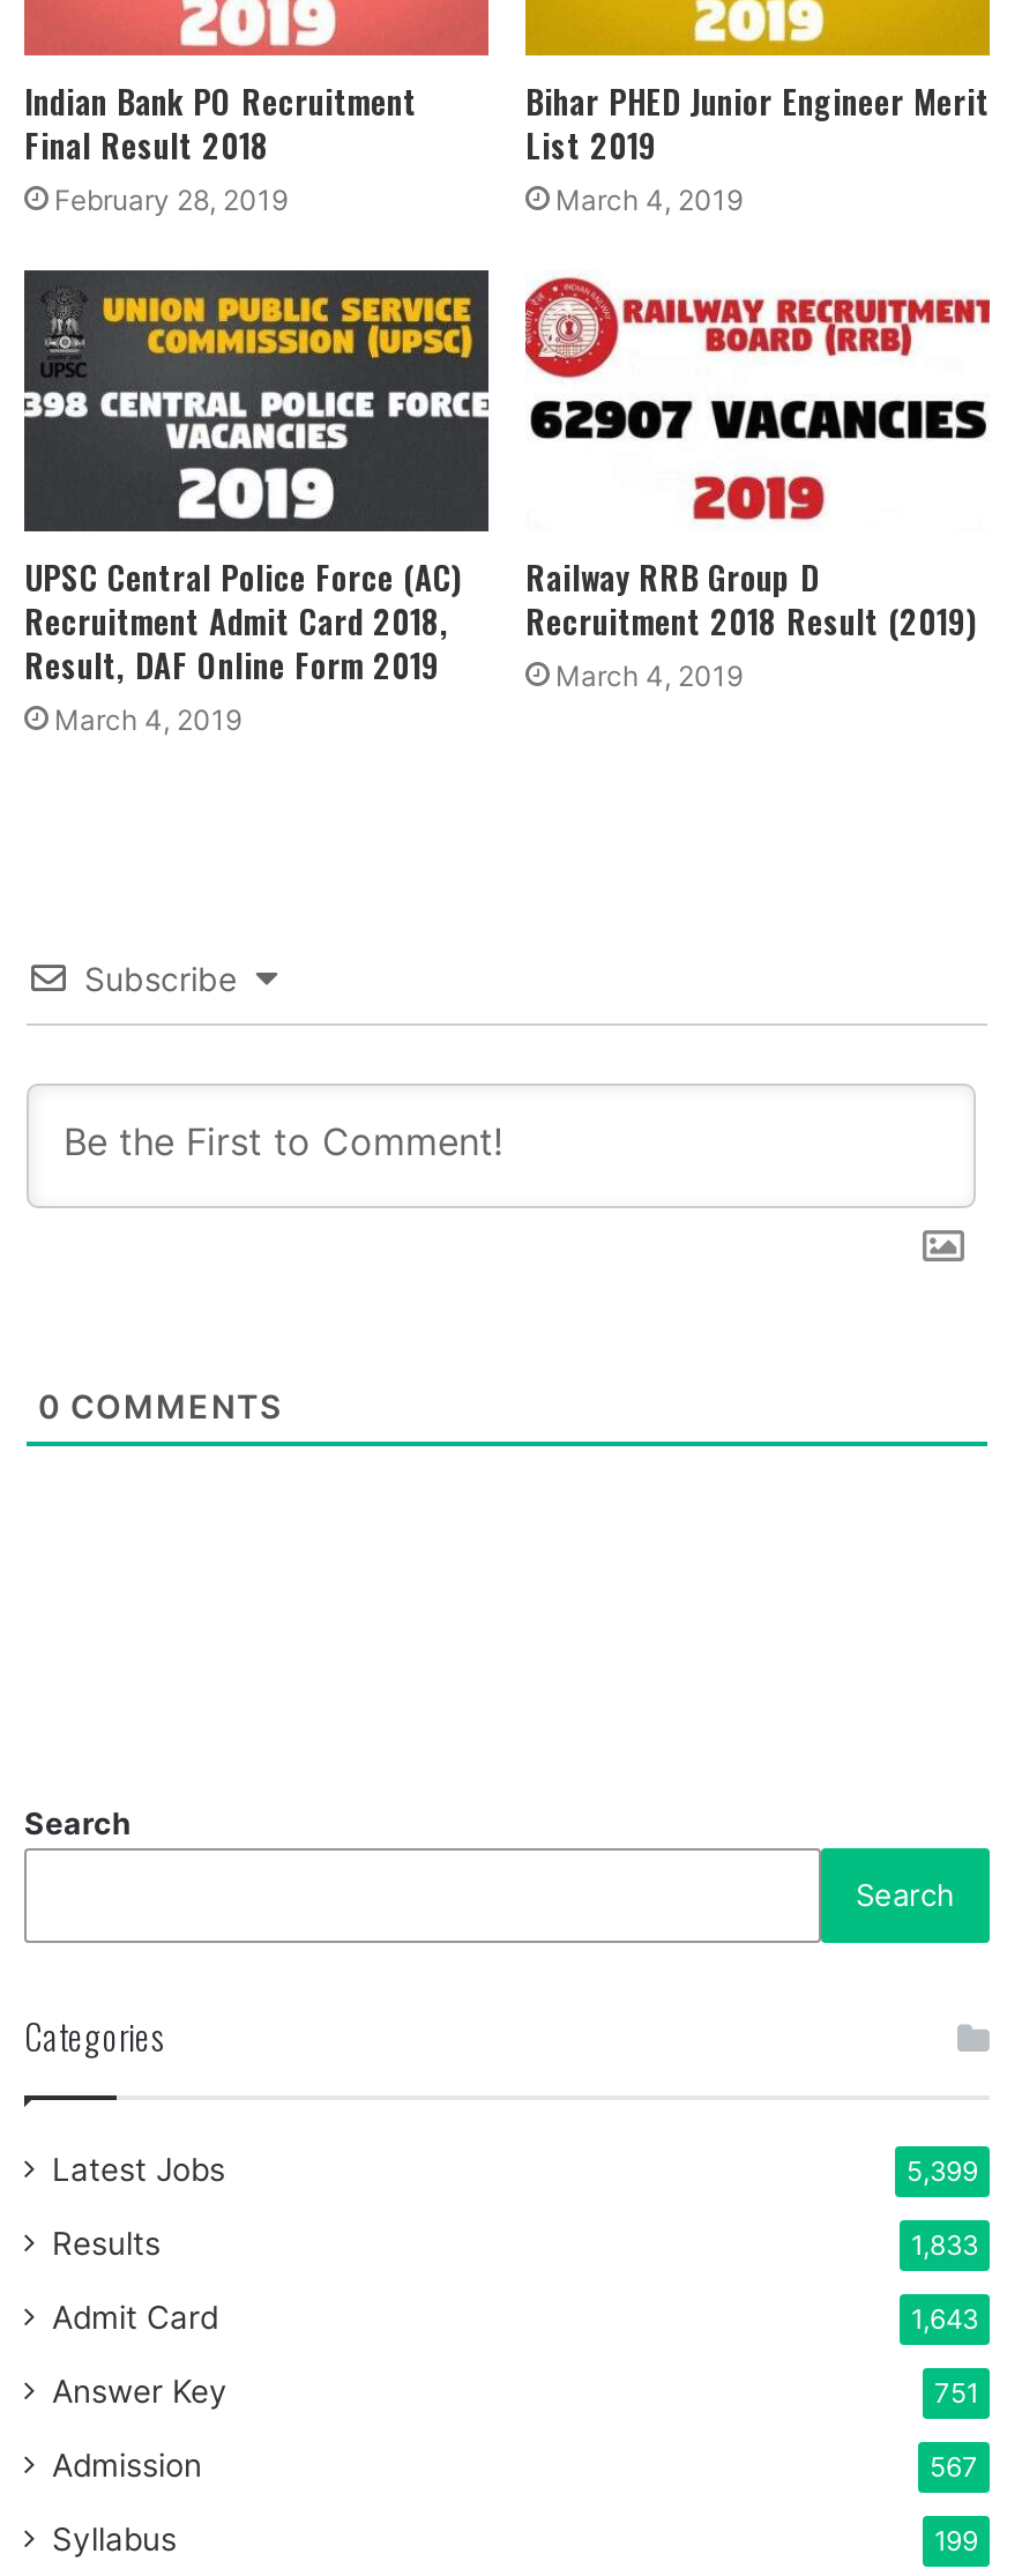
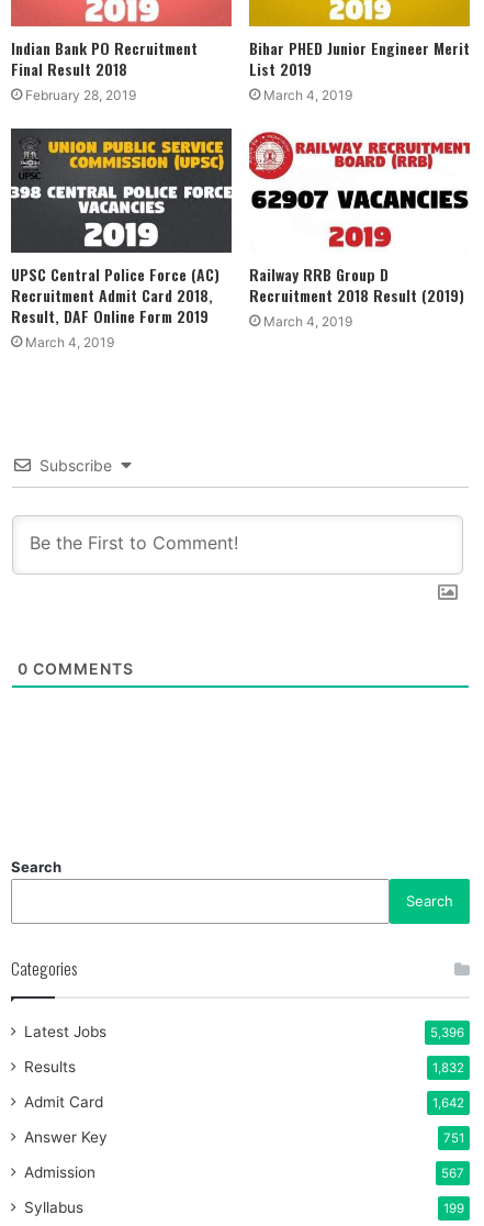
- 5,399
+ 5,396

- 1,833
+ 1,832

- 1,643
+ 1,642
